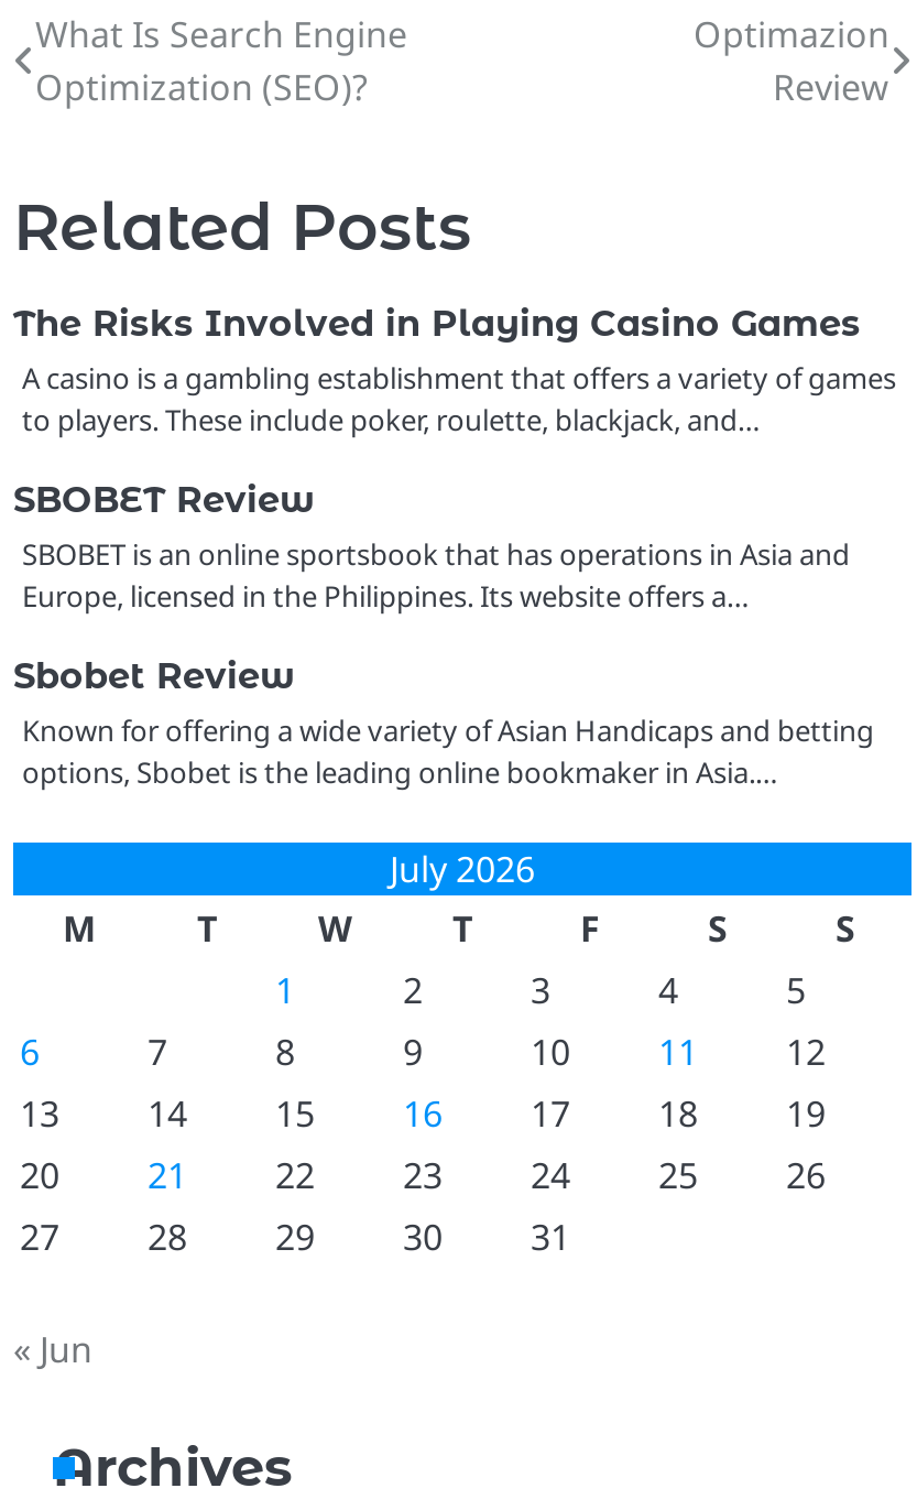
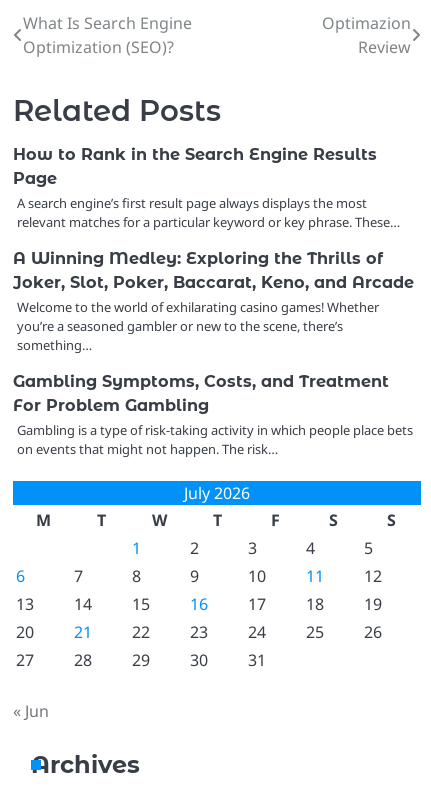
- The Risks Involved in Playing Casino Games
- A casino is a gambling establishment that offers a variety of games
- to players. These include poker, roulette, blackjack, and…
+ How to Rank in the Search Engine Results
+ Page
+ A search engine’s first result page always displays the most
+ relevant matches for a particular keyword or key phrase. These…

- SBOBET Review
- SBOBET is an online sportsbook that has operations in Asia and
- Europe, licensed in the Philippines. Its website offers a…
+ A Winning Medley: Exploring the Thrills of
+ Joker, Slot, Poker, Baccarat, Keno, and Arcade
+ Welcome to the world of exhilarating casino games! Whether
+ you’re a seasoned gambler or new to the scene, there’s
+ something…

- Sbobet Review
- Known for offering a wide variety of Asian Handicaps and betting
- options, Sbobet is the leading online bookmaker in Asia.…
+ Gambling Symptoms, Costs, and Treatment
+ For Problem Gambling
+ Gambling is a type of risk-taking activity in which people place bets
+ on events that might not happen. The risk…
